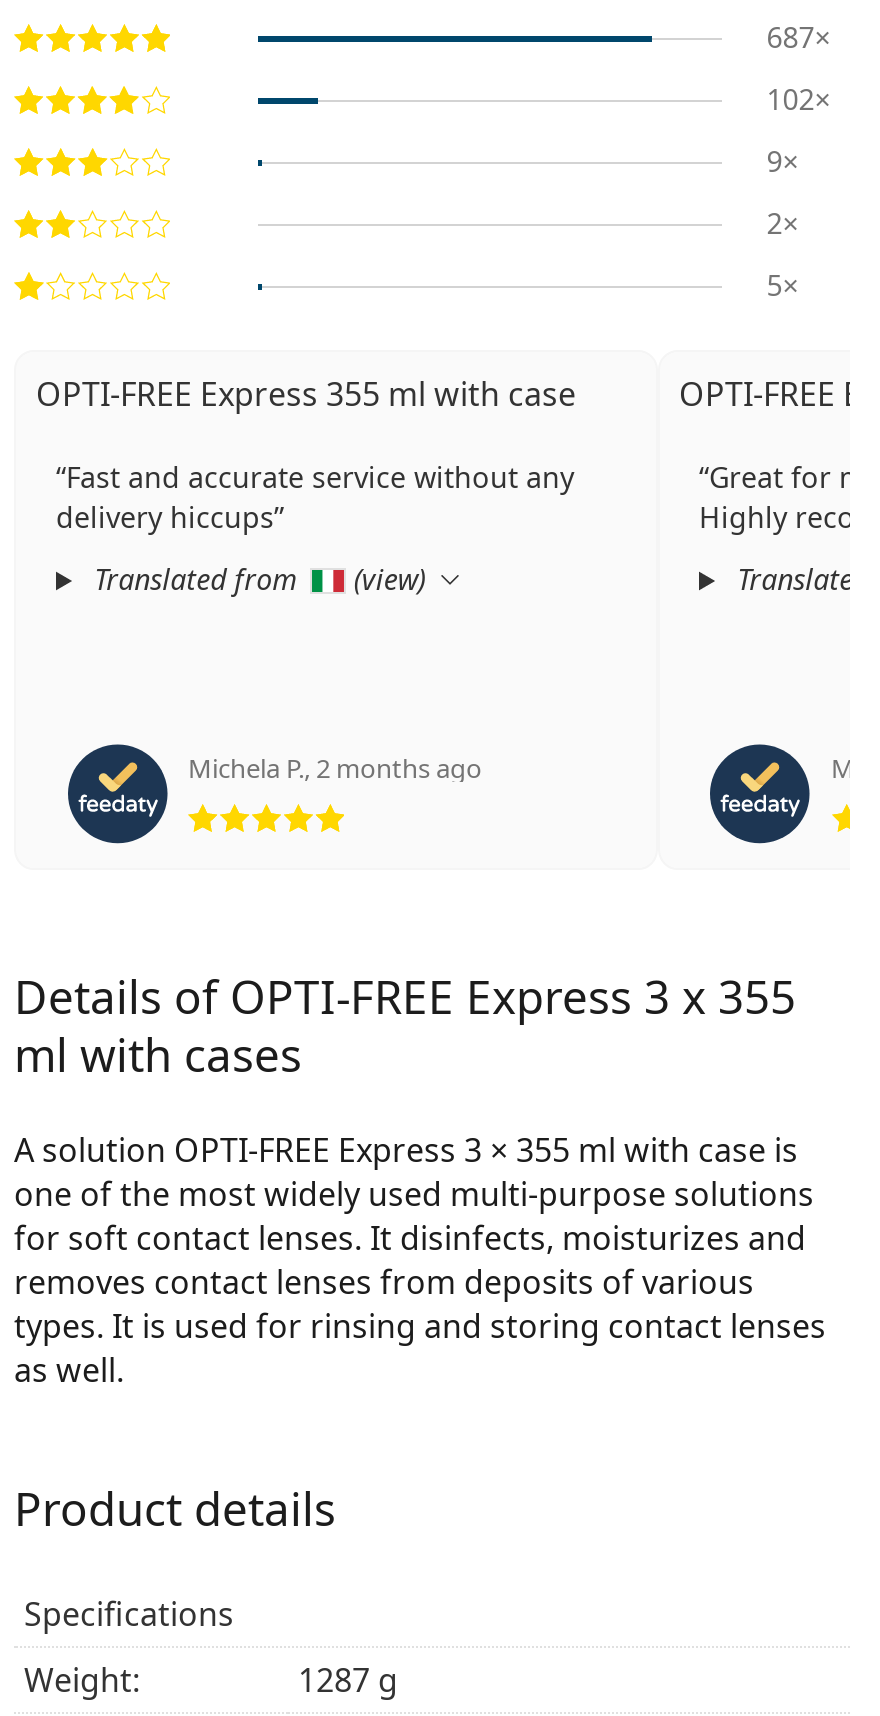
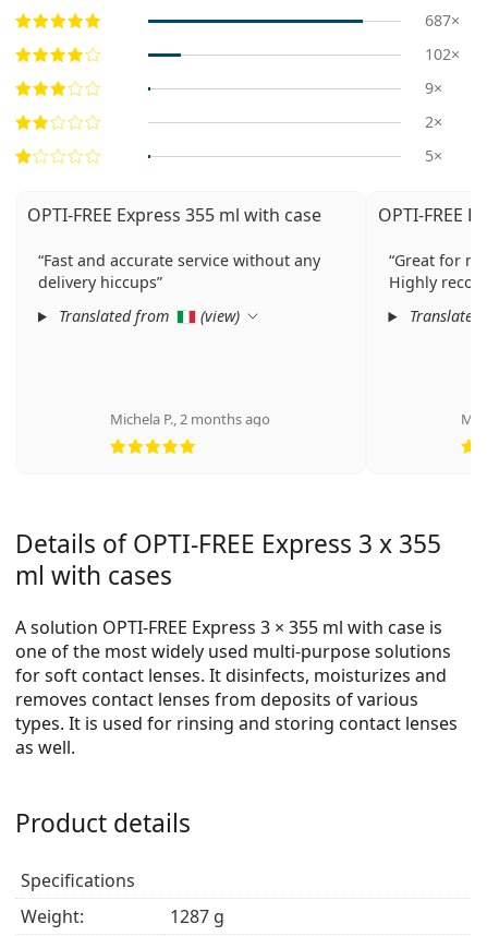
- [image]

- [image]
